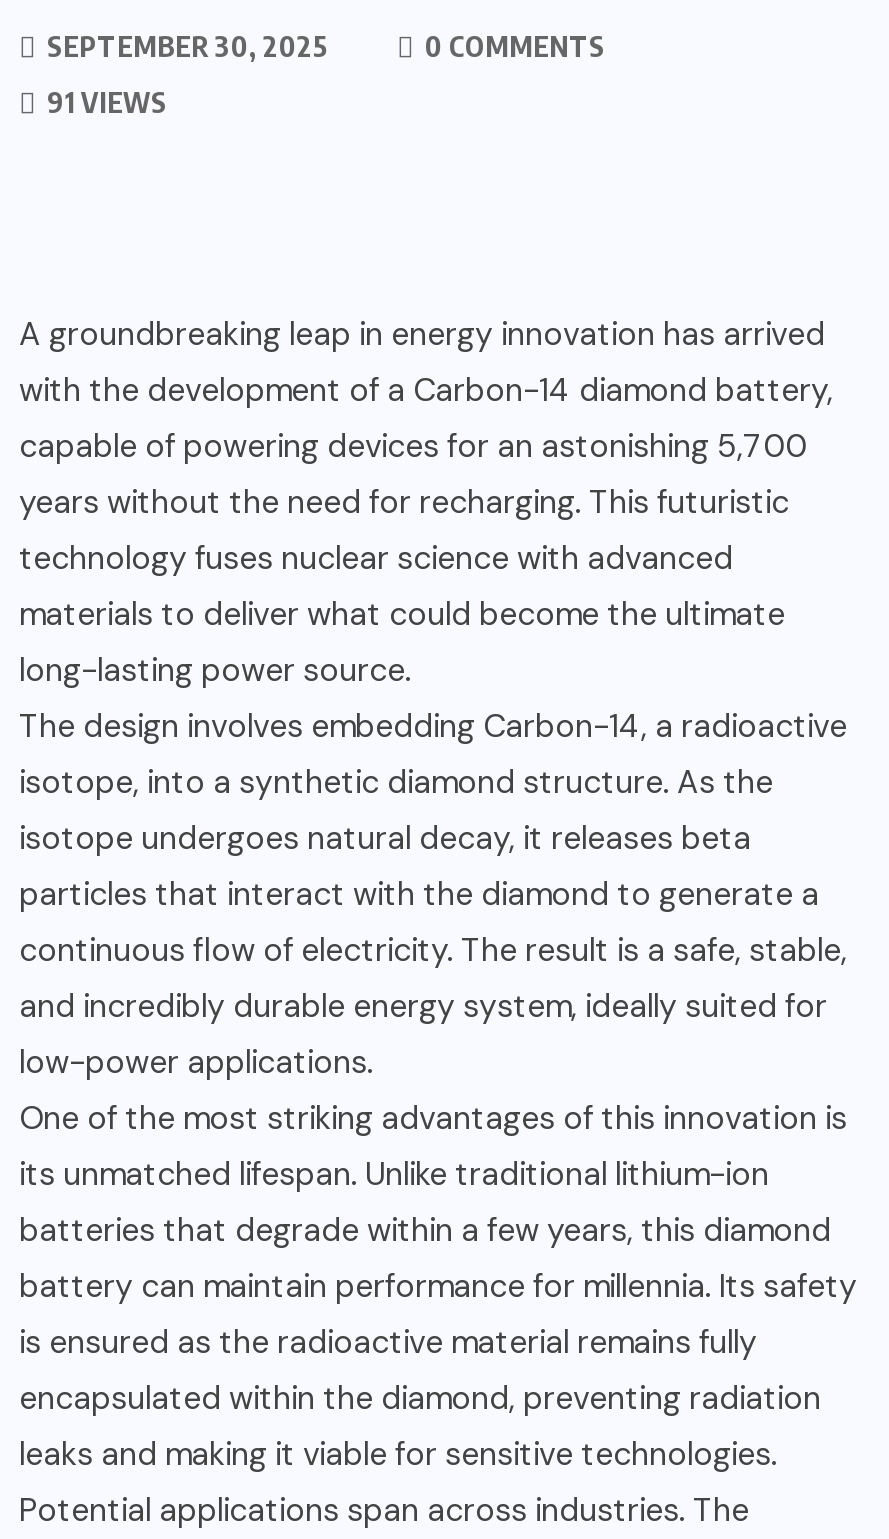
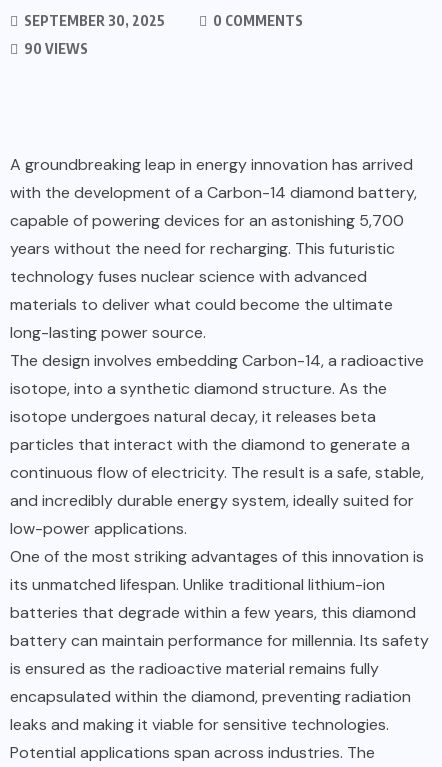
- 91 VIEWS
+ 90 VIEWS
